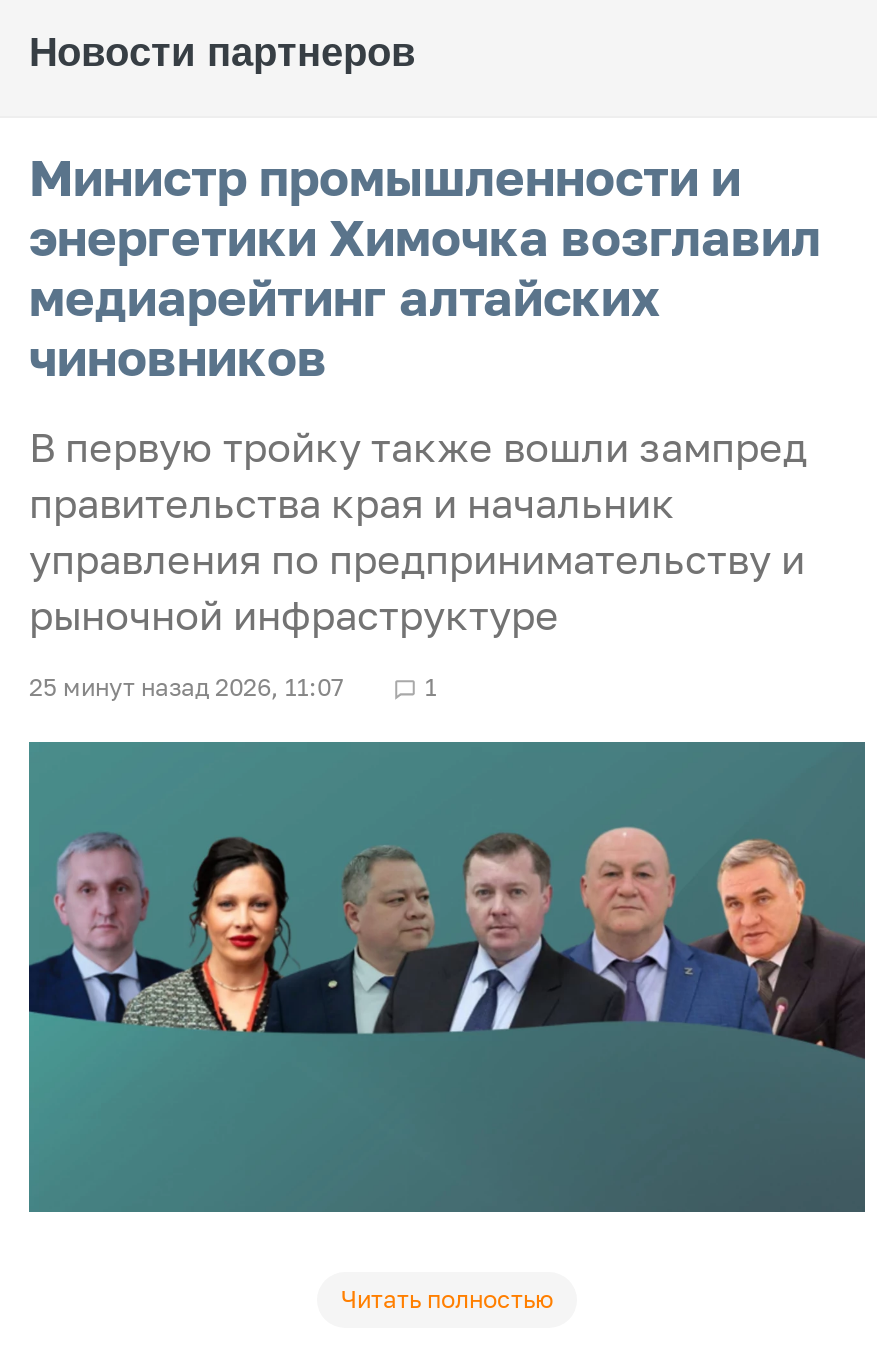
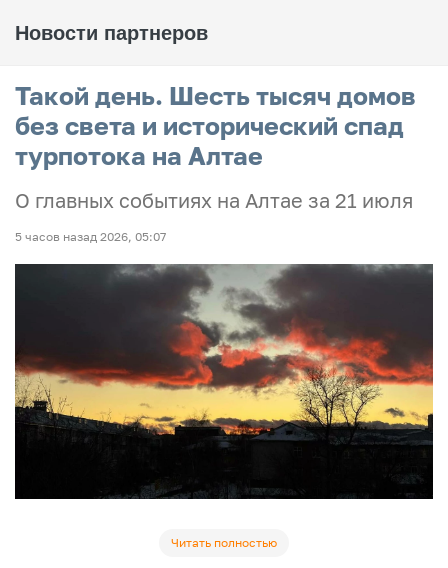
- Министр промышленности и
- энергетики Химочка возглавил
- медиарейтинг алтайских
- чиновников
+ Такой день. Шесть тысяч домов
+ без света и исторический спад
+ турпотока на Алтае

- В первую тройку также вошли зампред
- правительства края и начальник
- управления по предпринимательству и
- рыночной инфраструктуре
+ О главных событиях на Алтае за 21 июля

- 25 минут назад 2026, 11:07
- 1
+ 5 часов назад 2026, 05:07

- [image]
+ [image]
